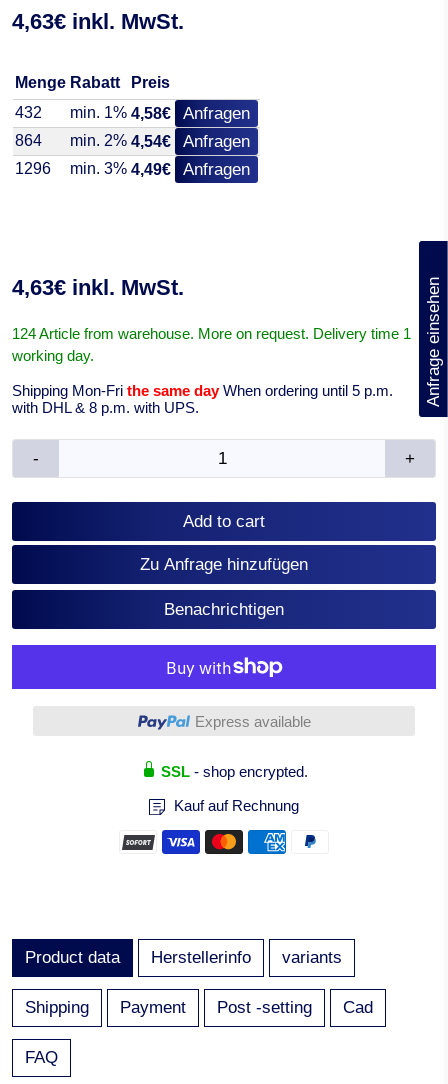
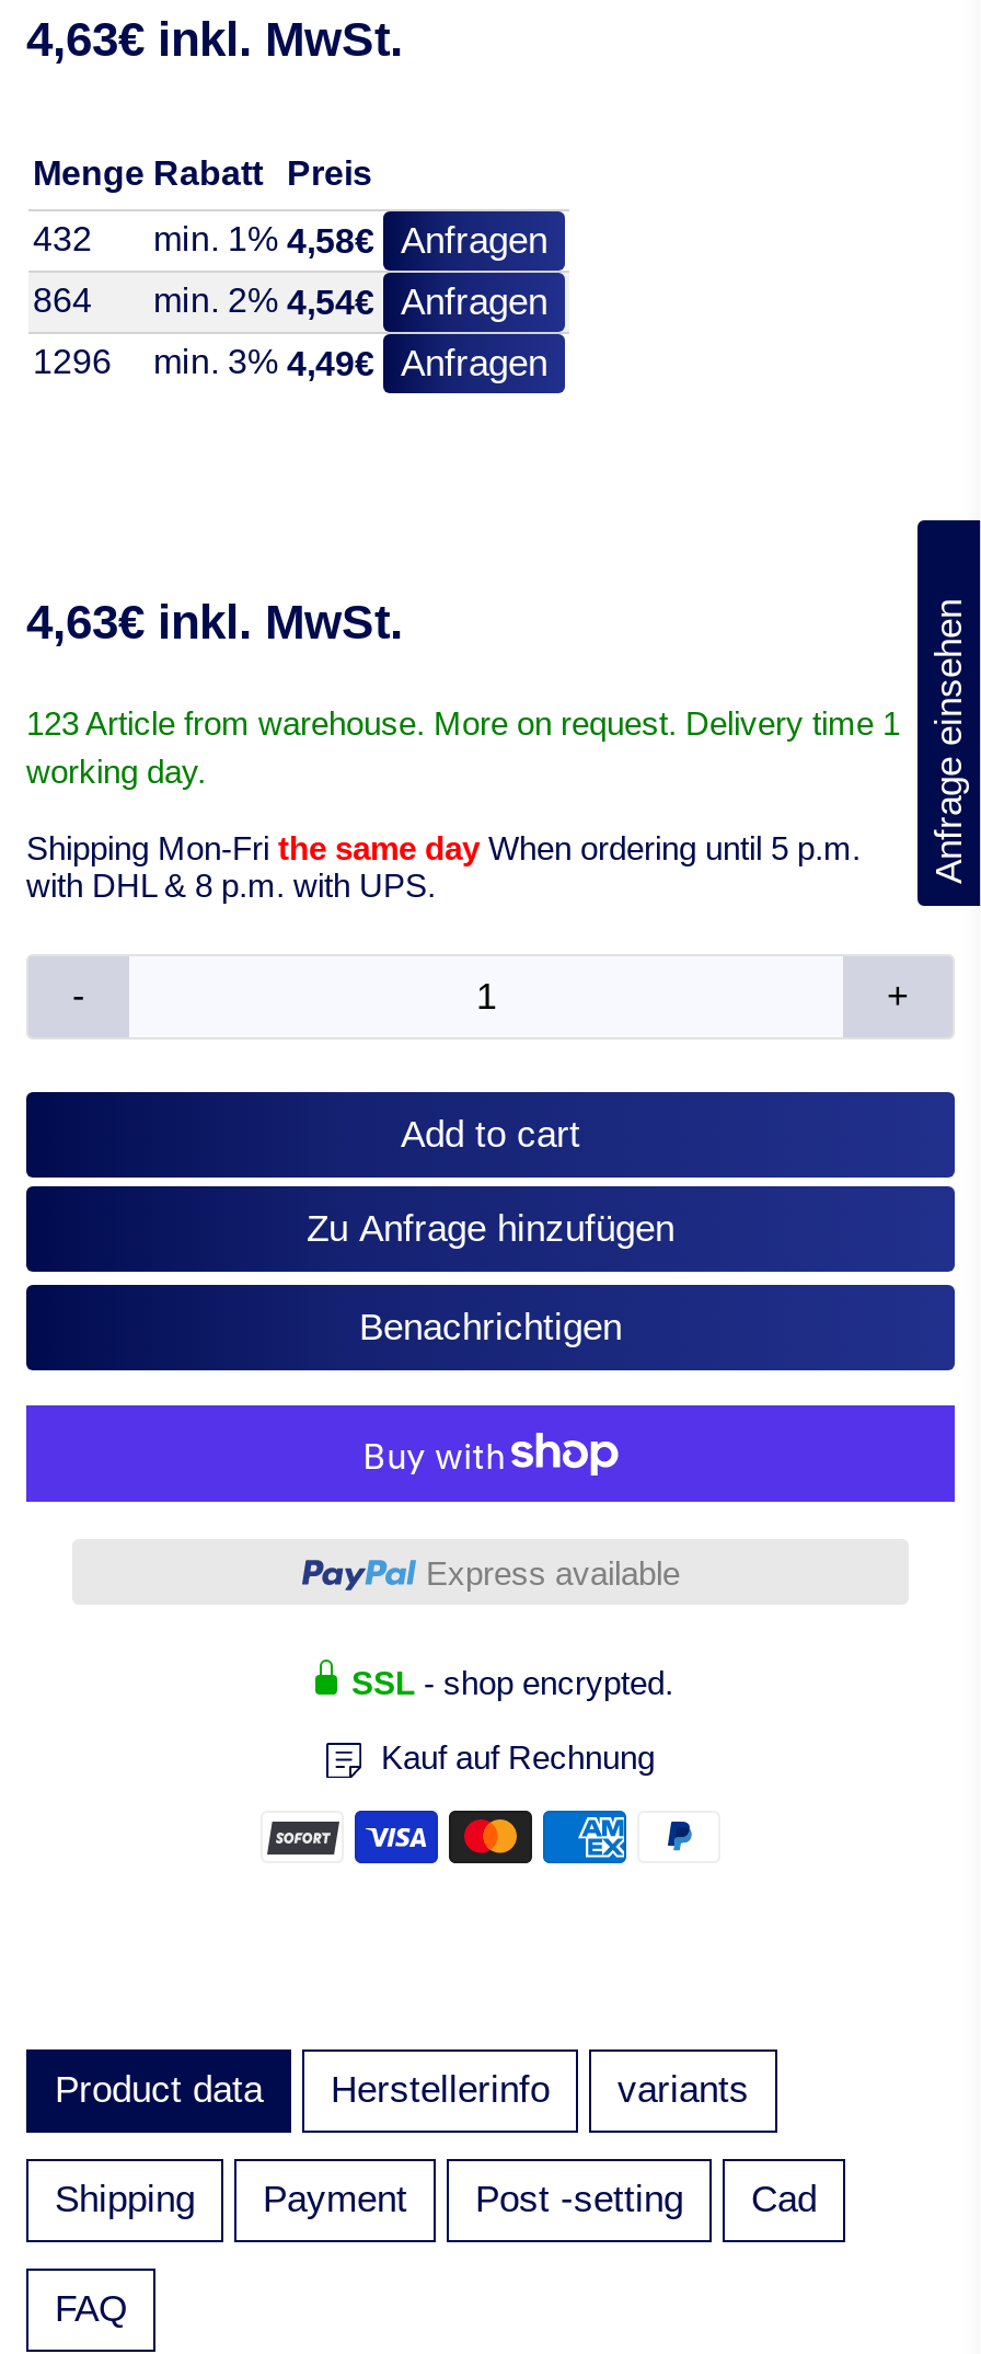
- 124 Article from warehouse. More on request. Delivery time 1
+ 123 Article from warehouse. More on request. Delivery time 1
